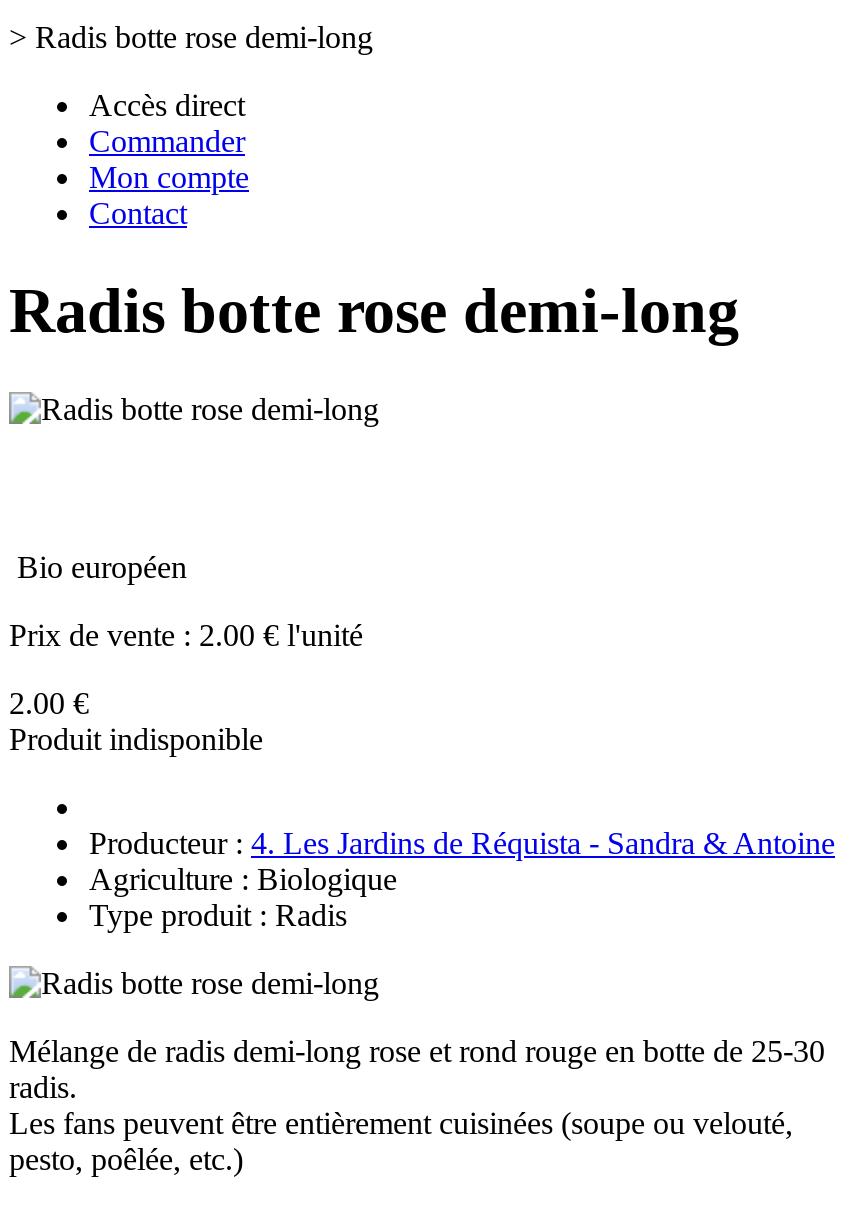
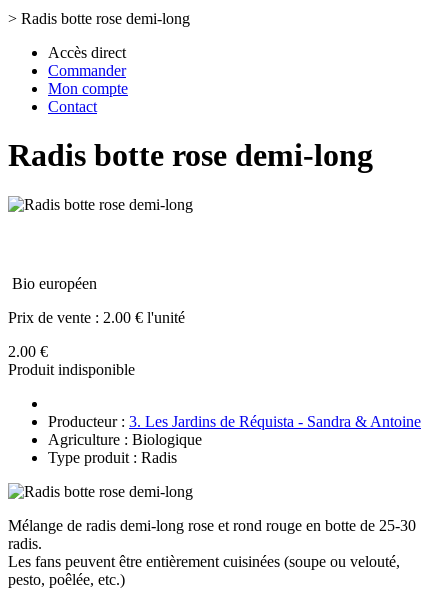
- Producteur : 4. Les Jardins de Réquista - Sandra & Antoine
+ Producteur : 3. Les Jardins de Réquista - Sandra & Antoine
